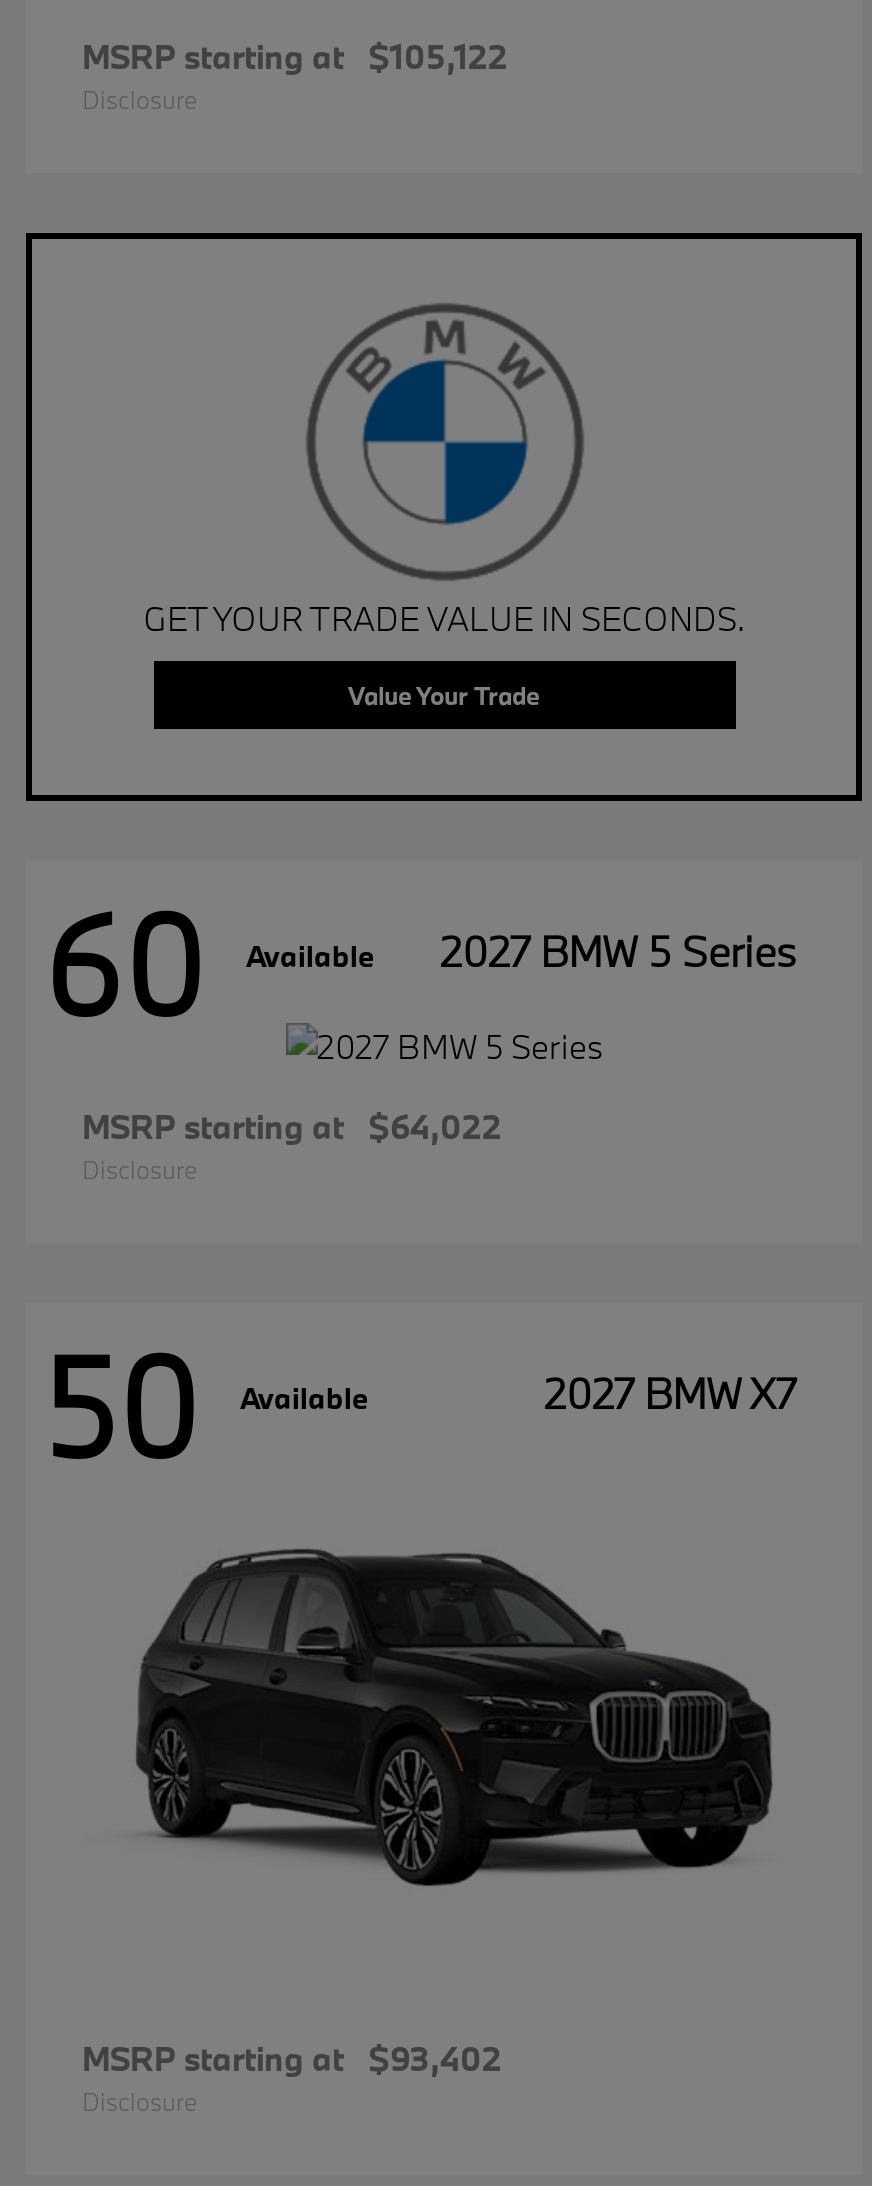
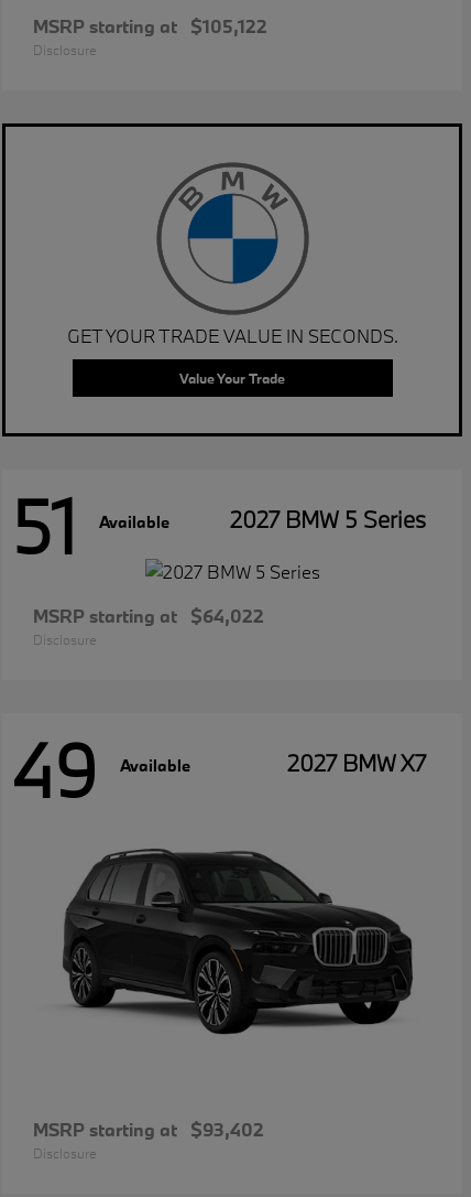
- 60
+ 51

- 50 Available
+ 49 Available
